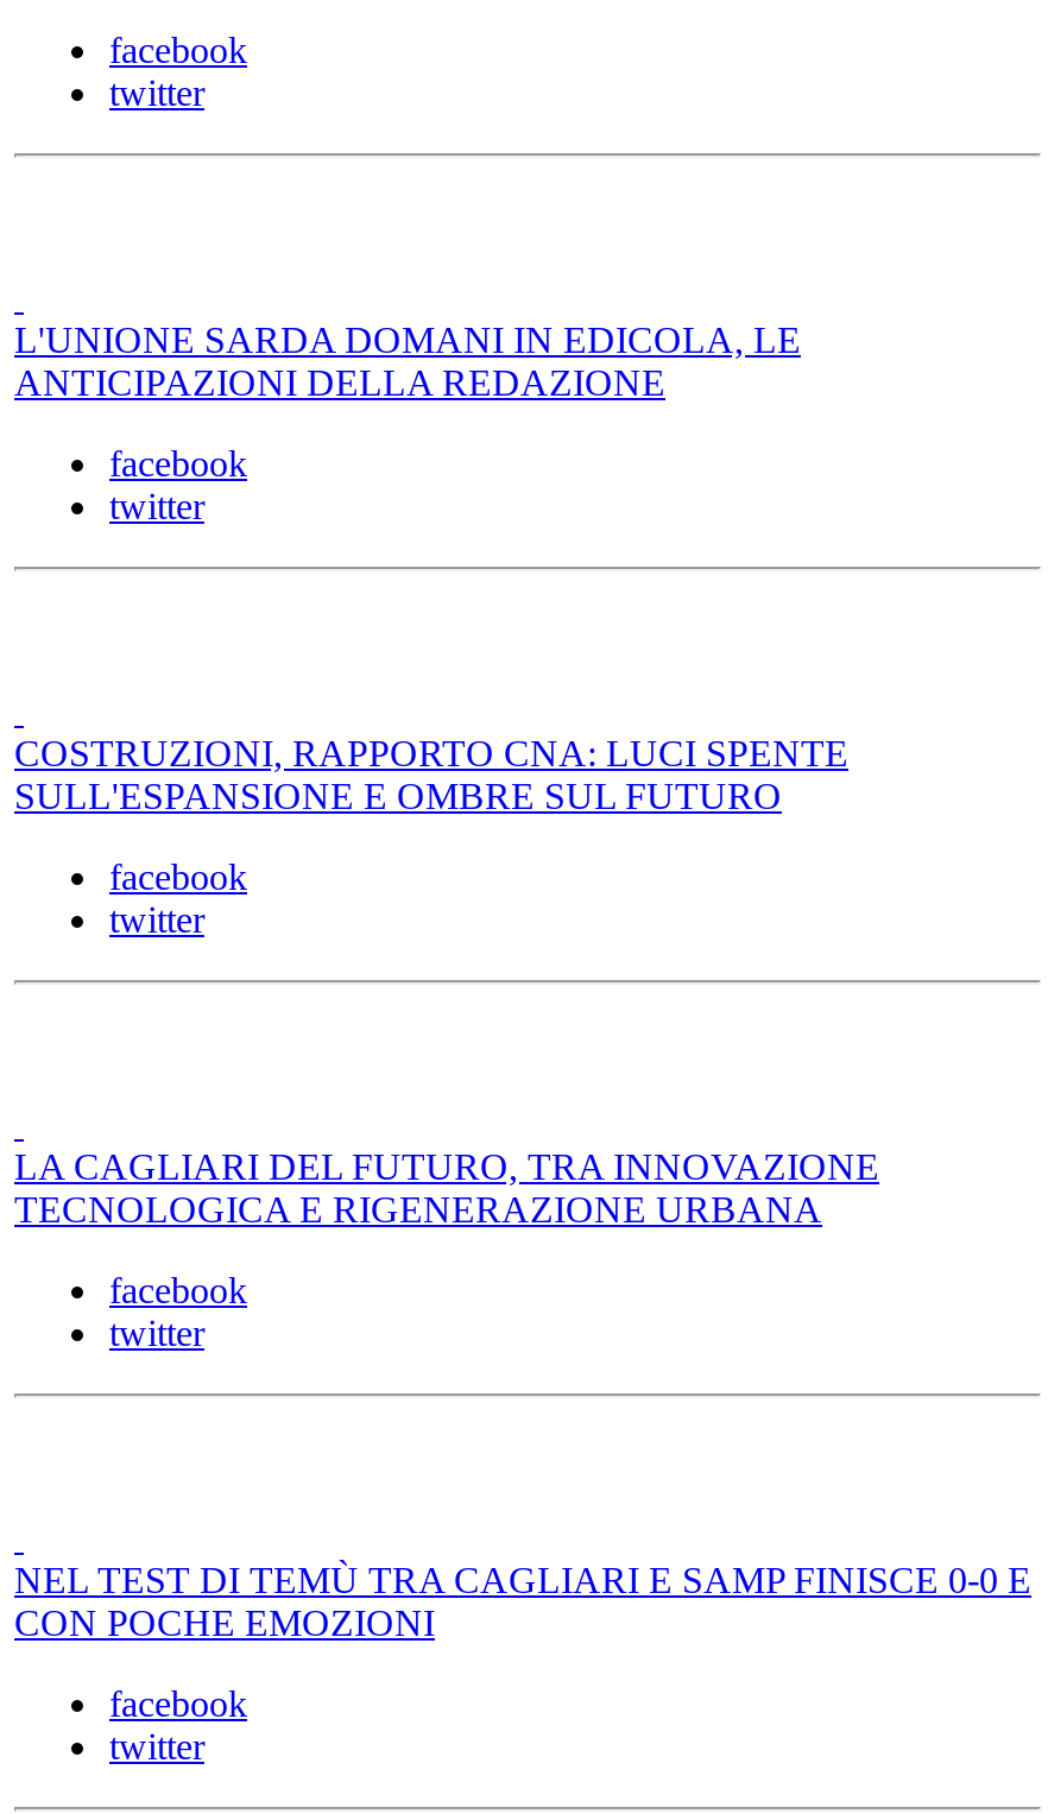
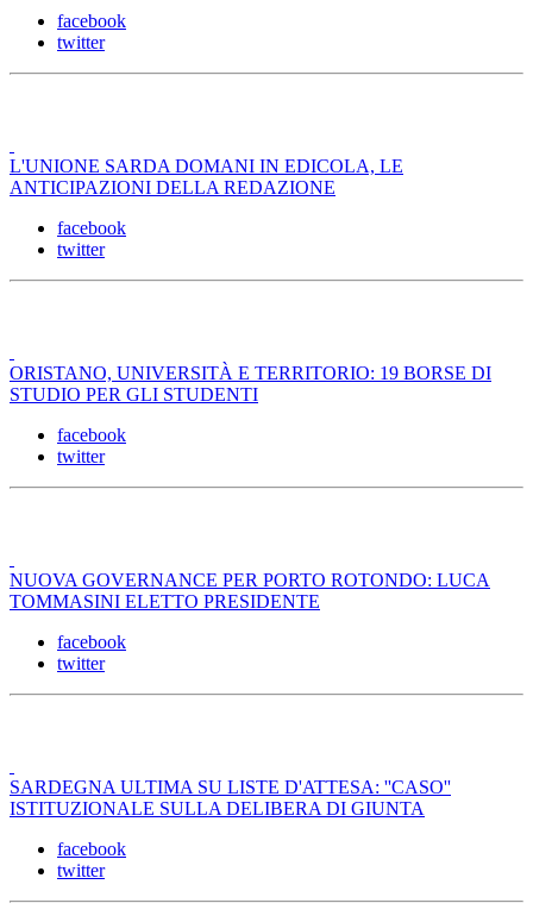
- COSTRUZIONI, RAPPORTO CNA: LUCI SPENTE
- SULL'ESPANSIONE E OMBRE SUL FUTURO
+ ORISTANO, UNIVERSITÀ E TERRITORIO: 19 BORSE DI
+ STUDIO PER GLI STUDENTI

- LA CAGLIARI DEL FUTURO, TRA INNOVAZIONE
- TECNOLOGICA E RIGENERAZIONE URBANA
+ NUOVA GOVERNANCE PER PORTO ROTONDO: LUCA
+ TOMMASINI ELETTO PRESIDENTE

- NEL TEST DI TEMÙ TRA CAGLIARI E SAMP FINISCE 0-0 E
- CON POCHE EMOZIONI
+ SARDEGNA ULTIMA SU LISTE D'ATTESA: ''CASO''
+ ISTITUZIONALE SULLA DELIBERA DI GIUNTA
